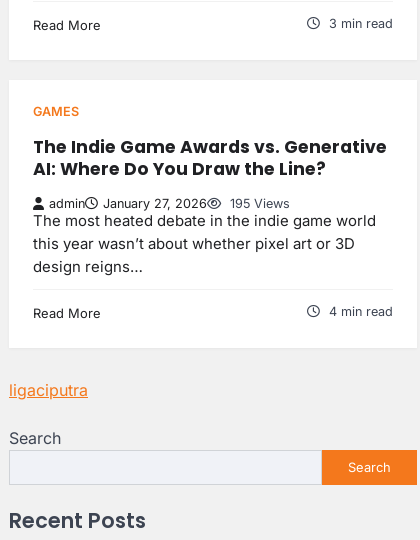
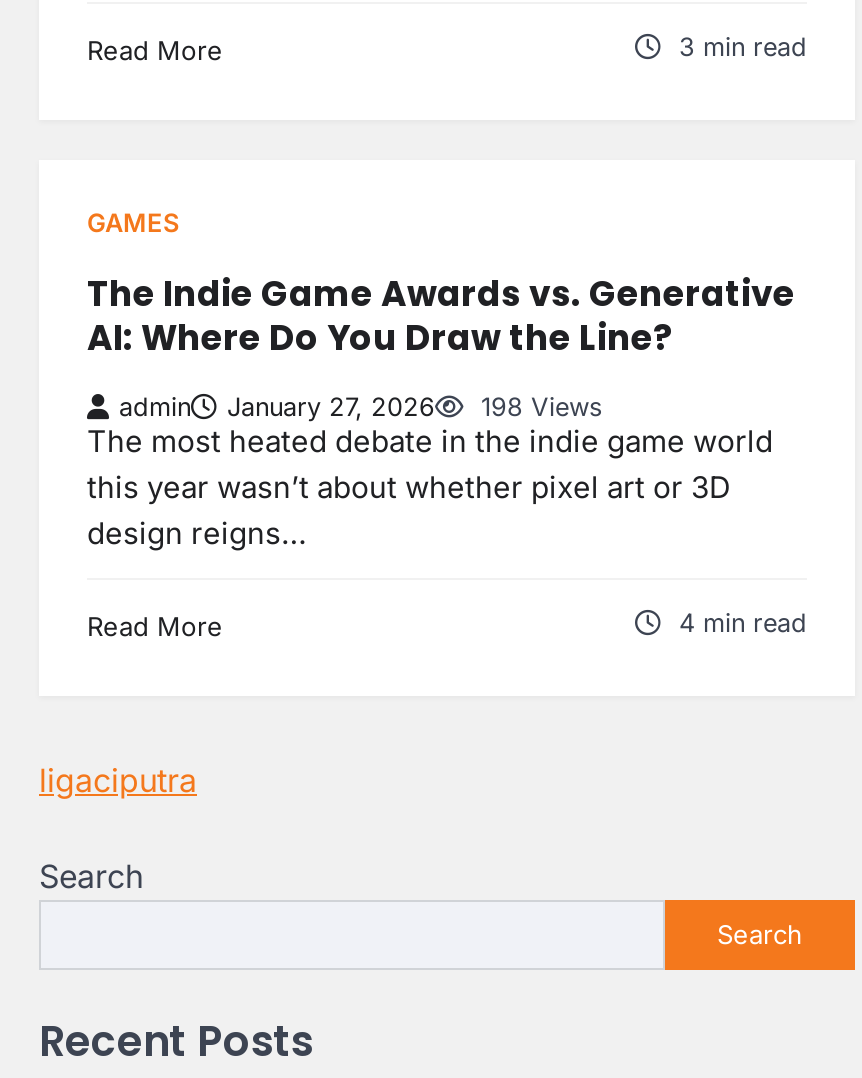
- admin January 27, 2026 195 Views
+ admin January 27, 2026 198 Views
